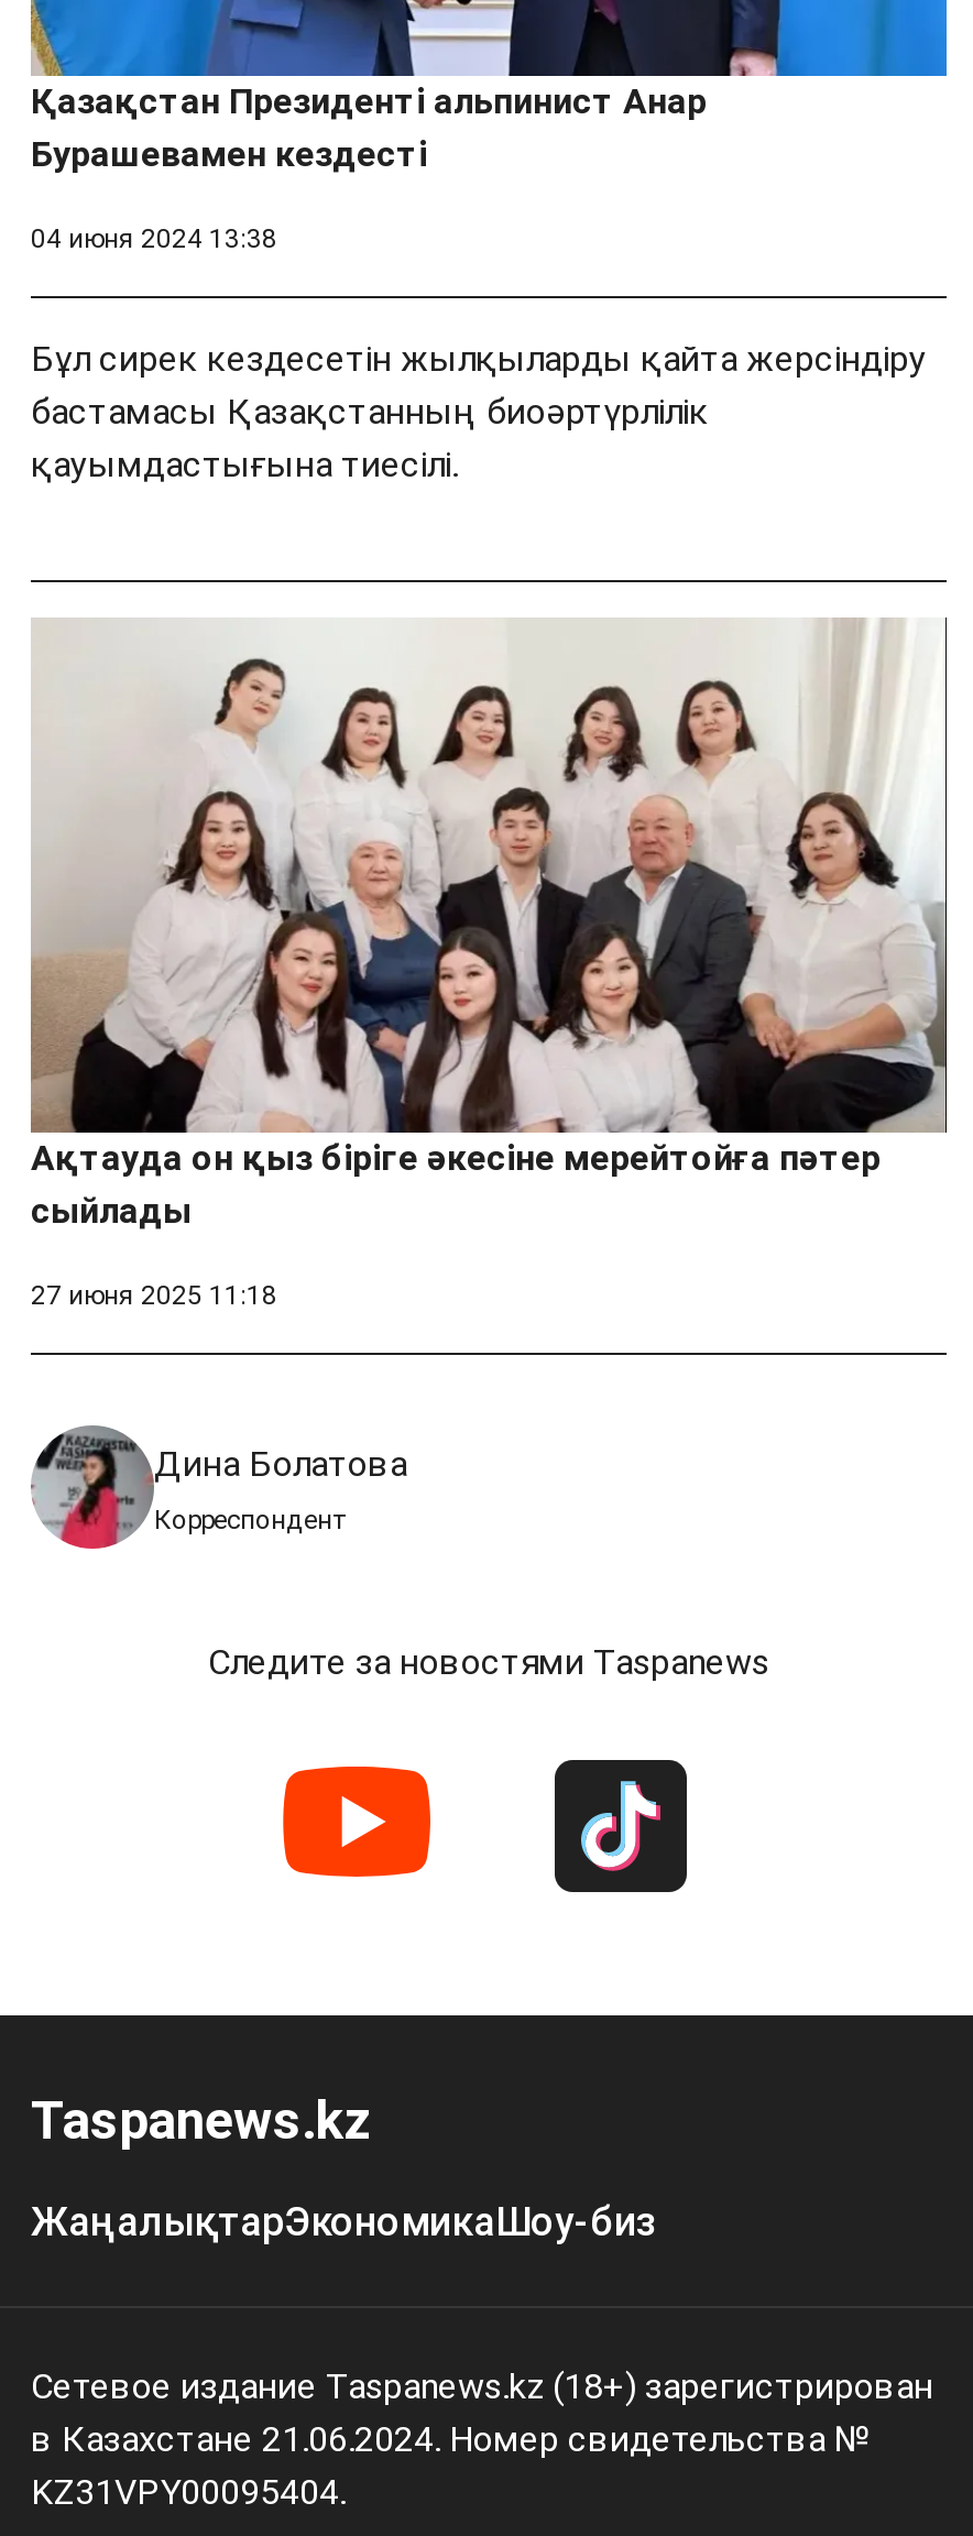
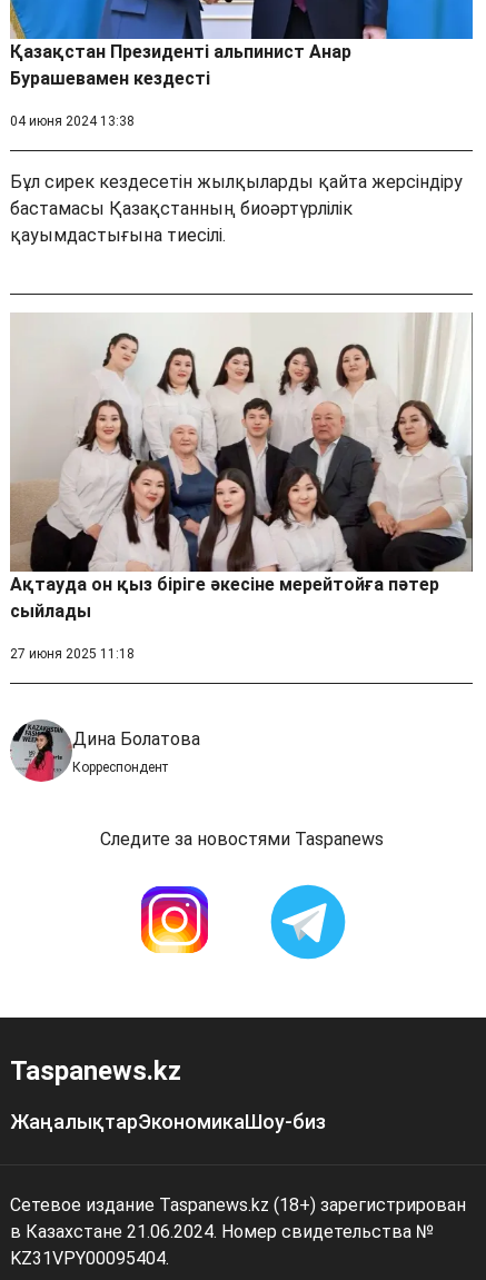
- [image]
+ [image]

- [image]
+ [image]
